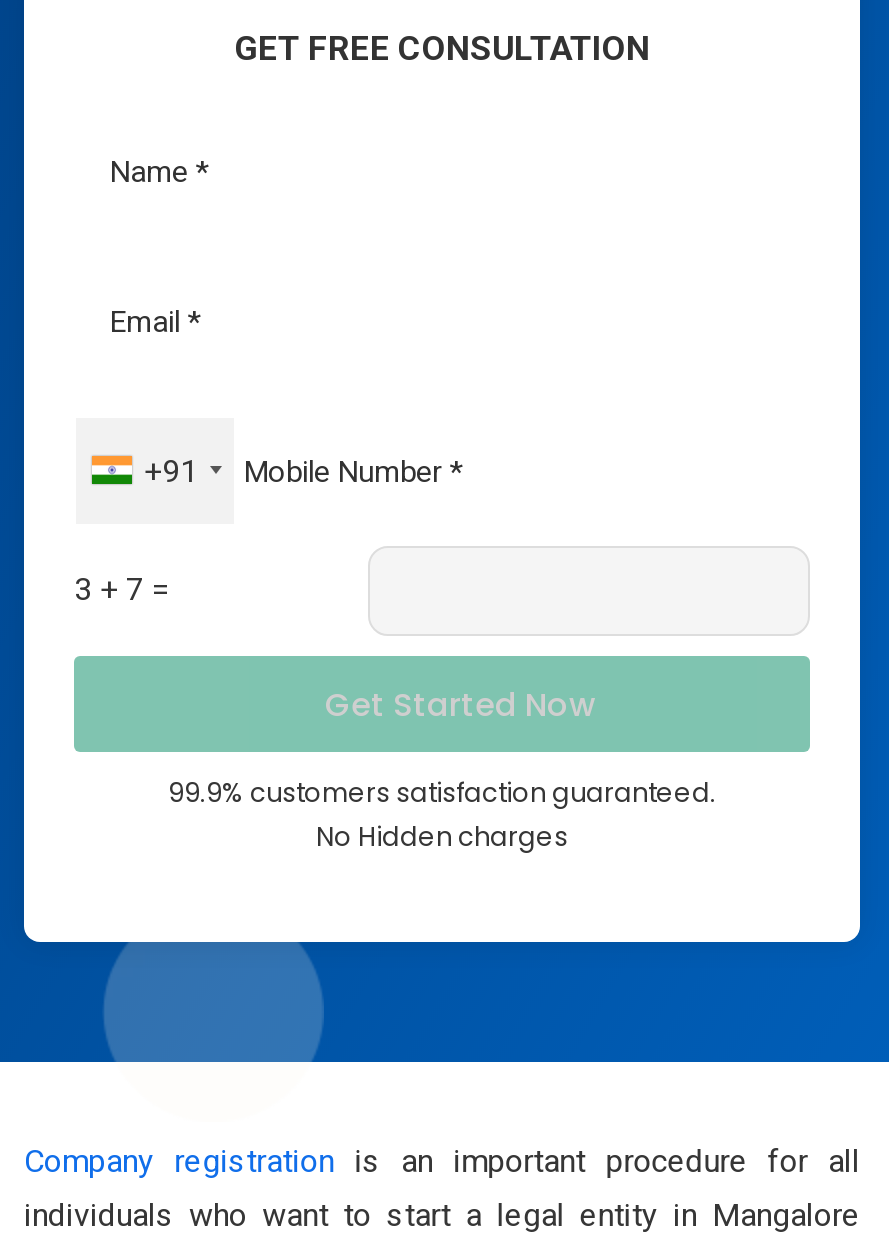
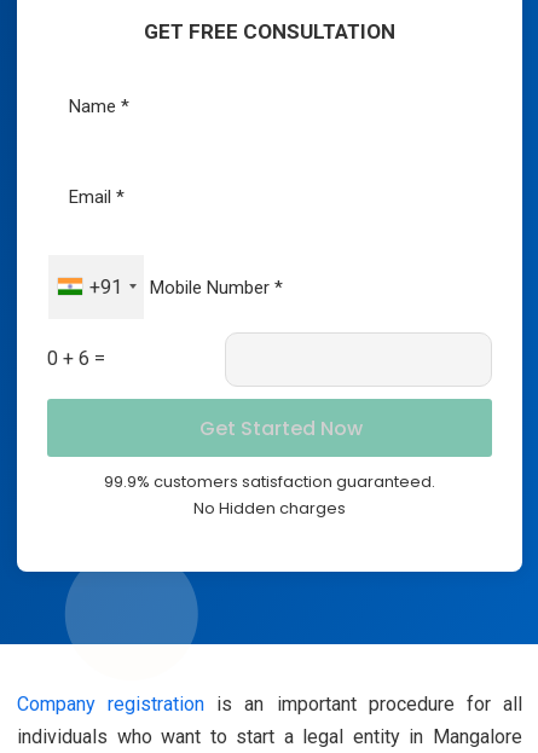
- 3 + 7 =
+ 0 + 6 =
